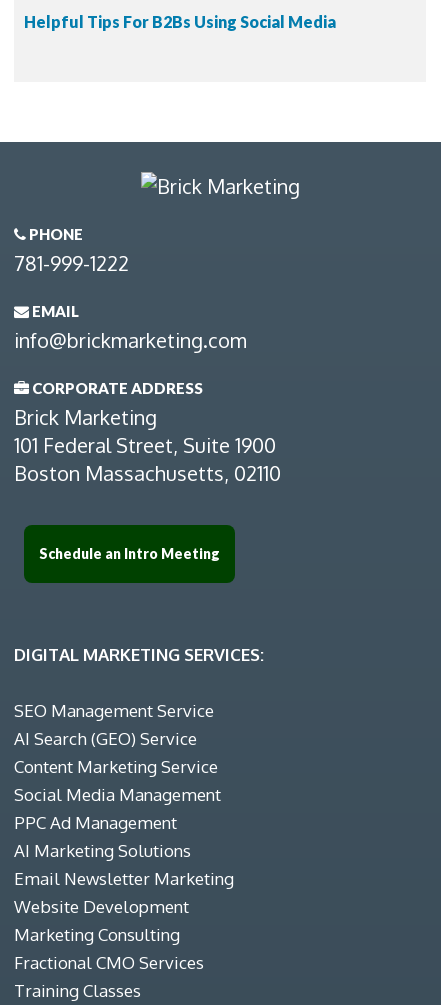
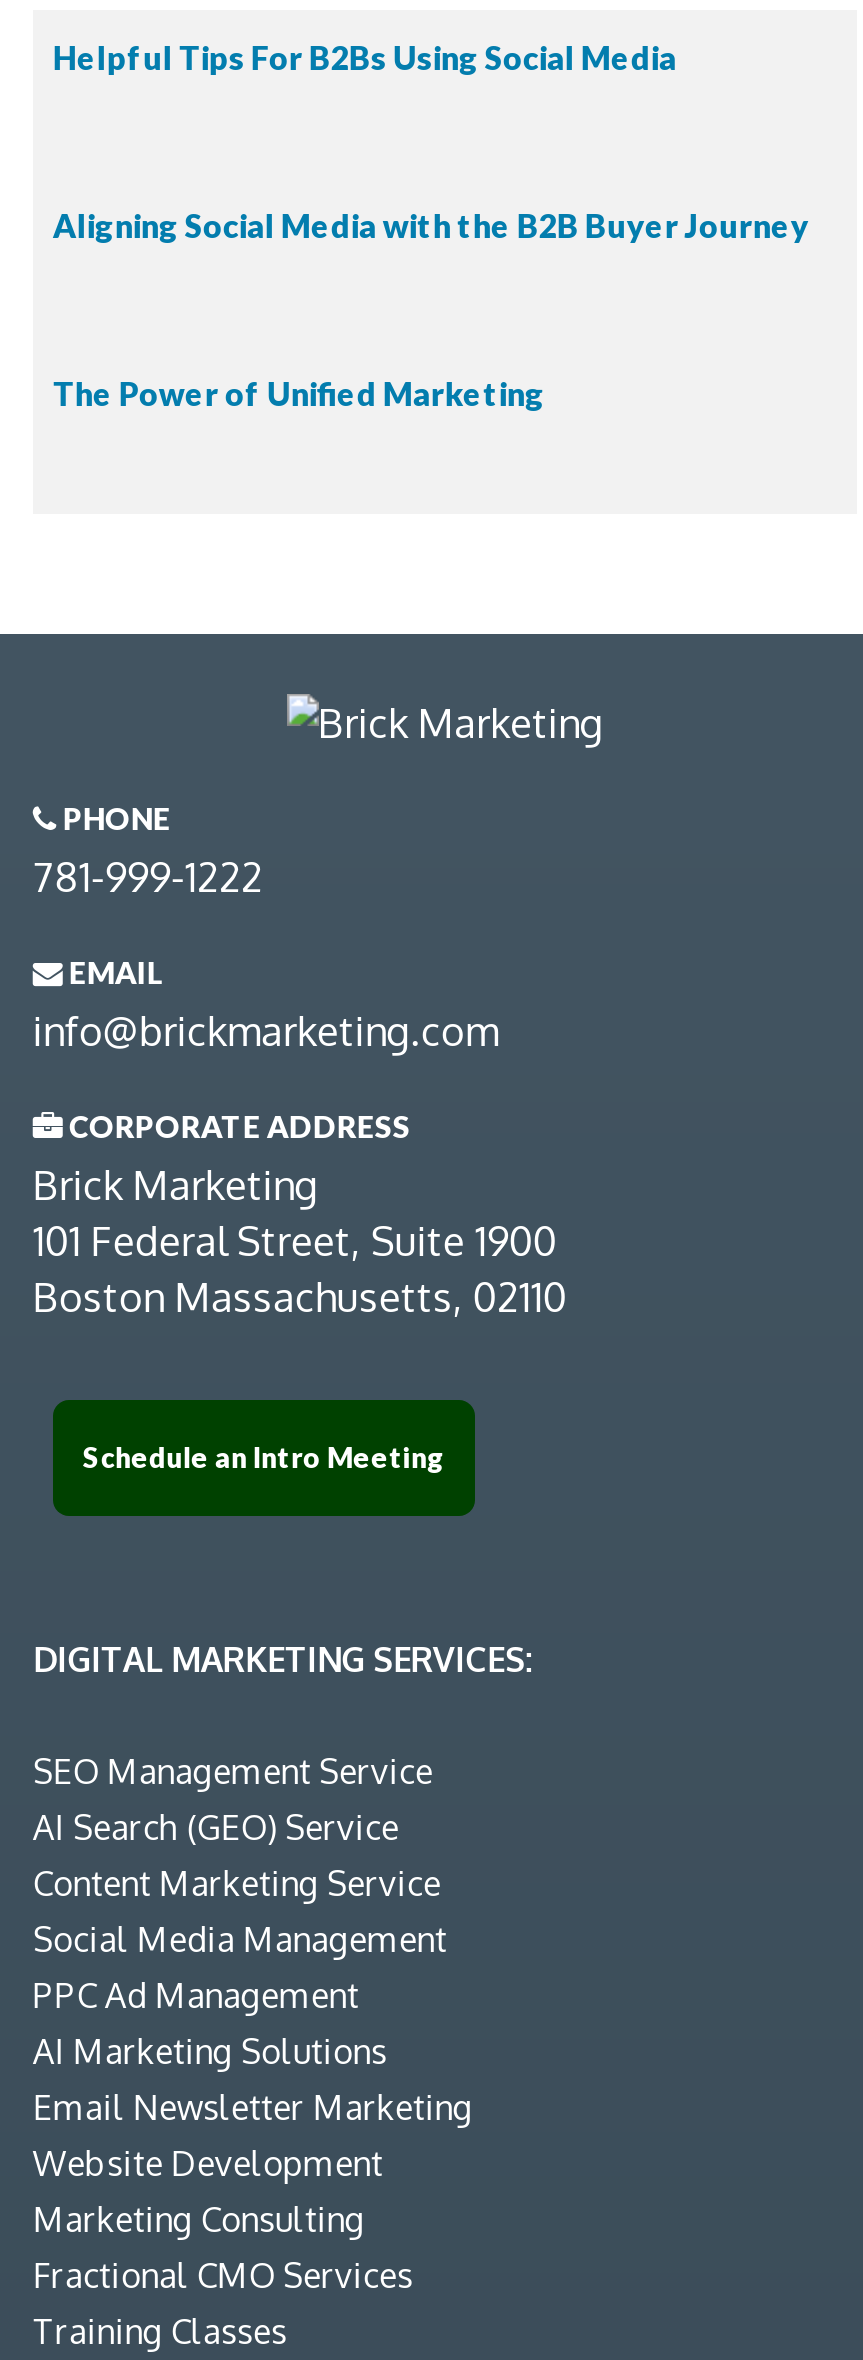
+ Aligning Social Media with the B2B Buyer Journey

+ The Power of Unified Marketing
